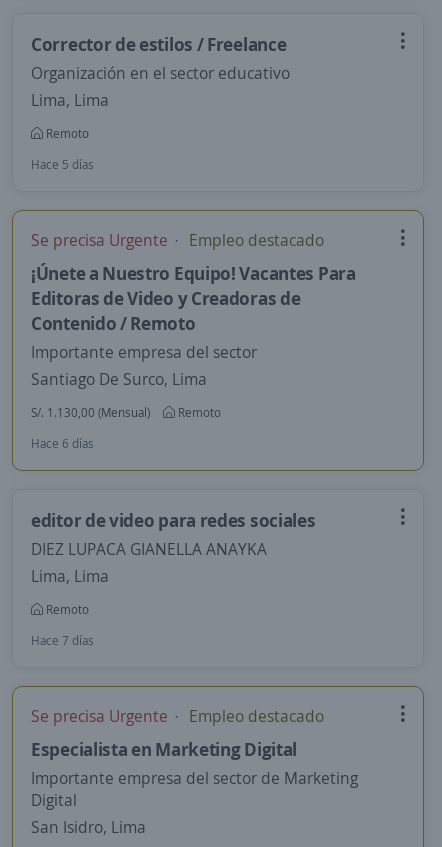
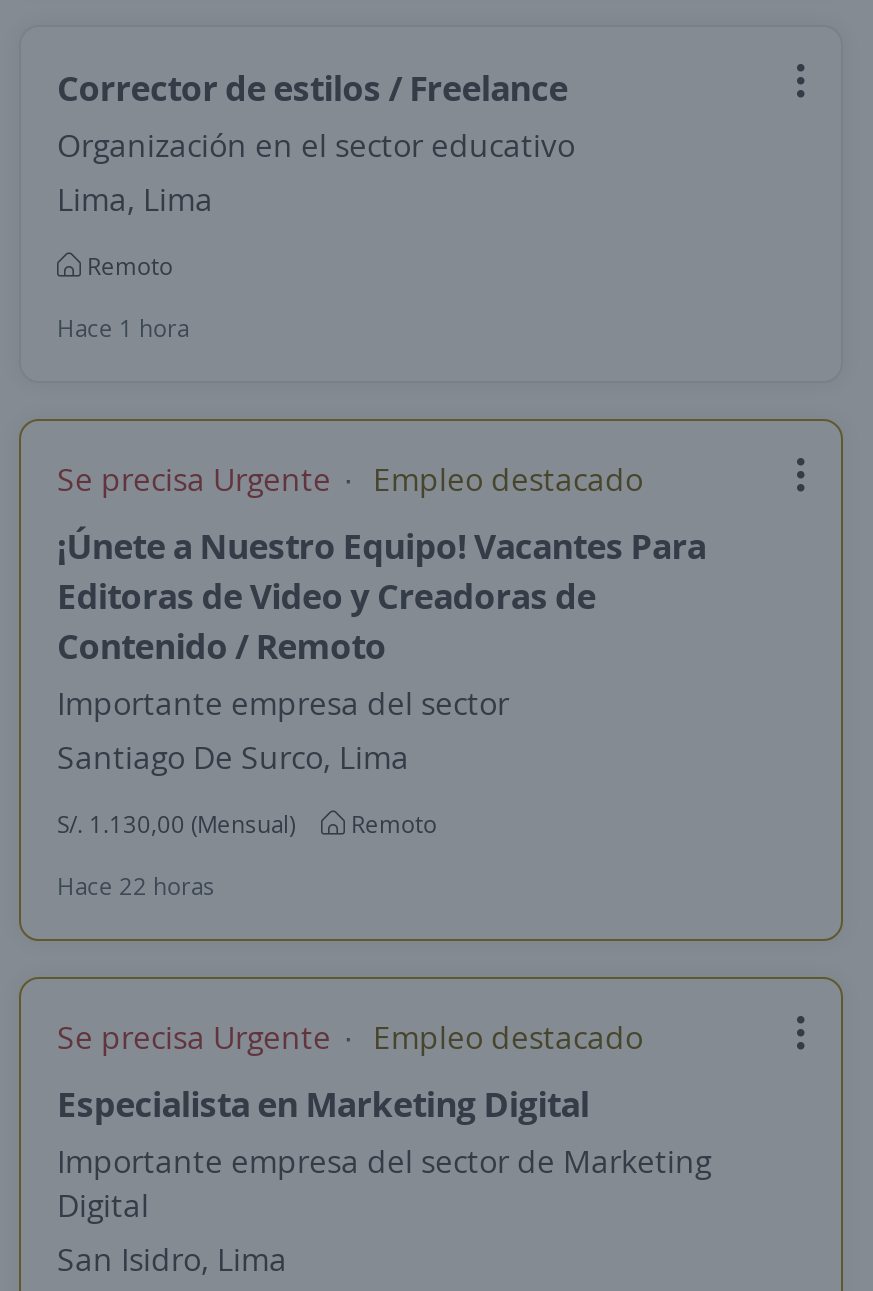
- Hace 5 días
+ Hace 1 hora

- Hace 6 días
- editor de video para redes sociales
- DIEZ LUPACA GIANELLA ANAYKA
- Lima, Lima
- Remoto
- Hace 7 días
+ Hace 22 horas
